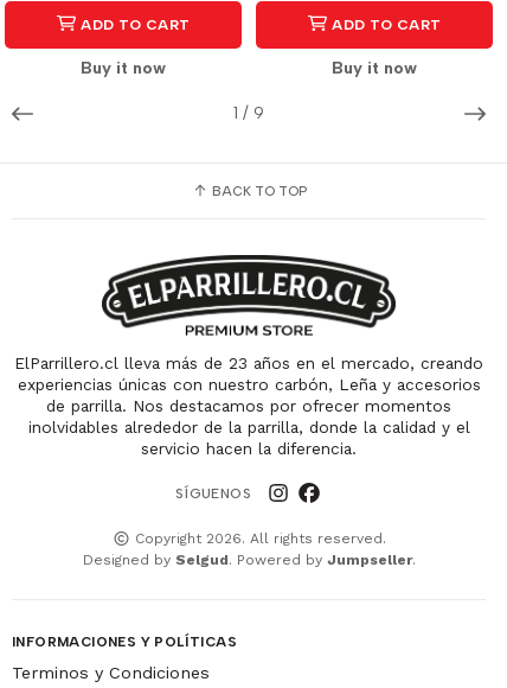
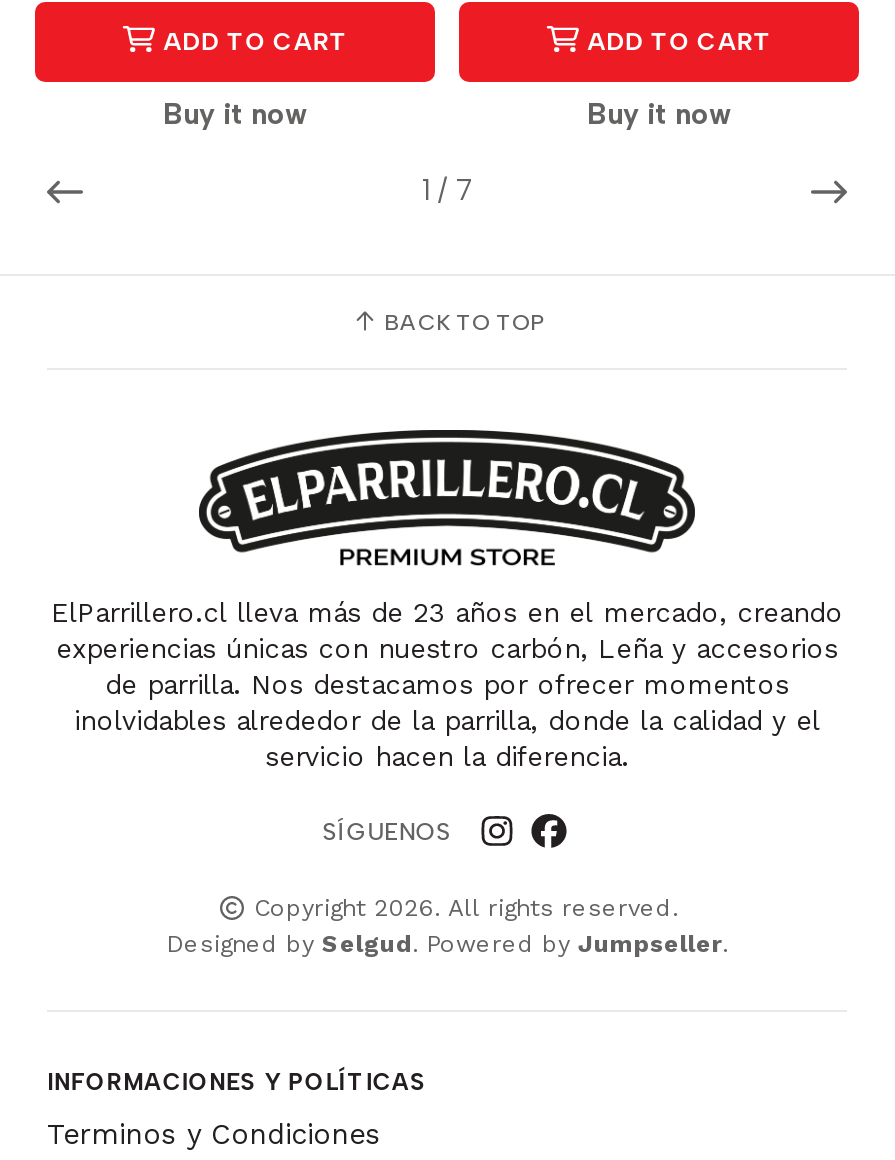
- 1 / 9
+ 1 / 7
